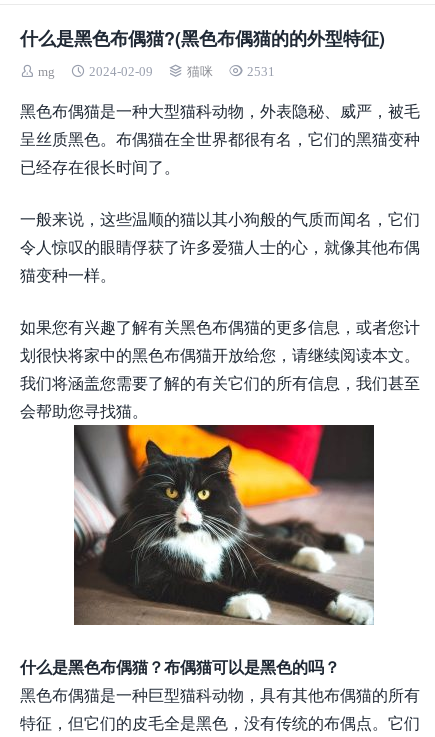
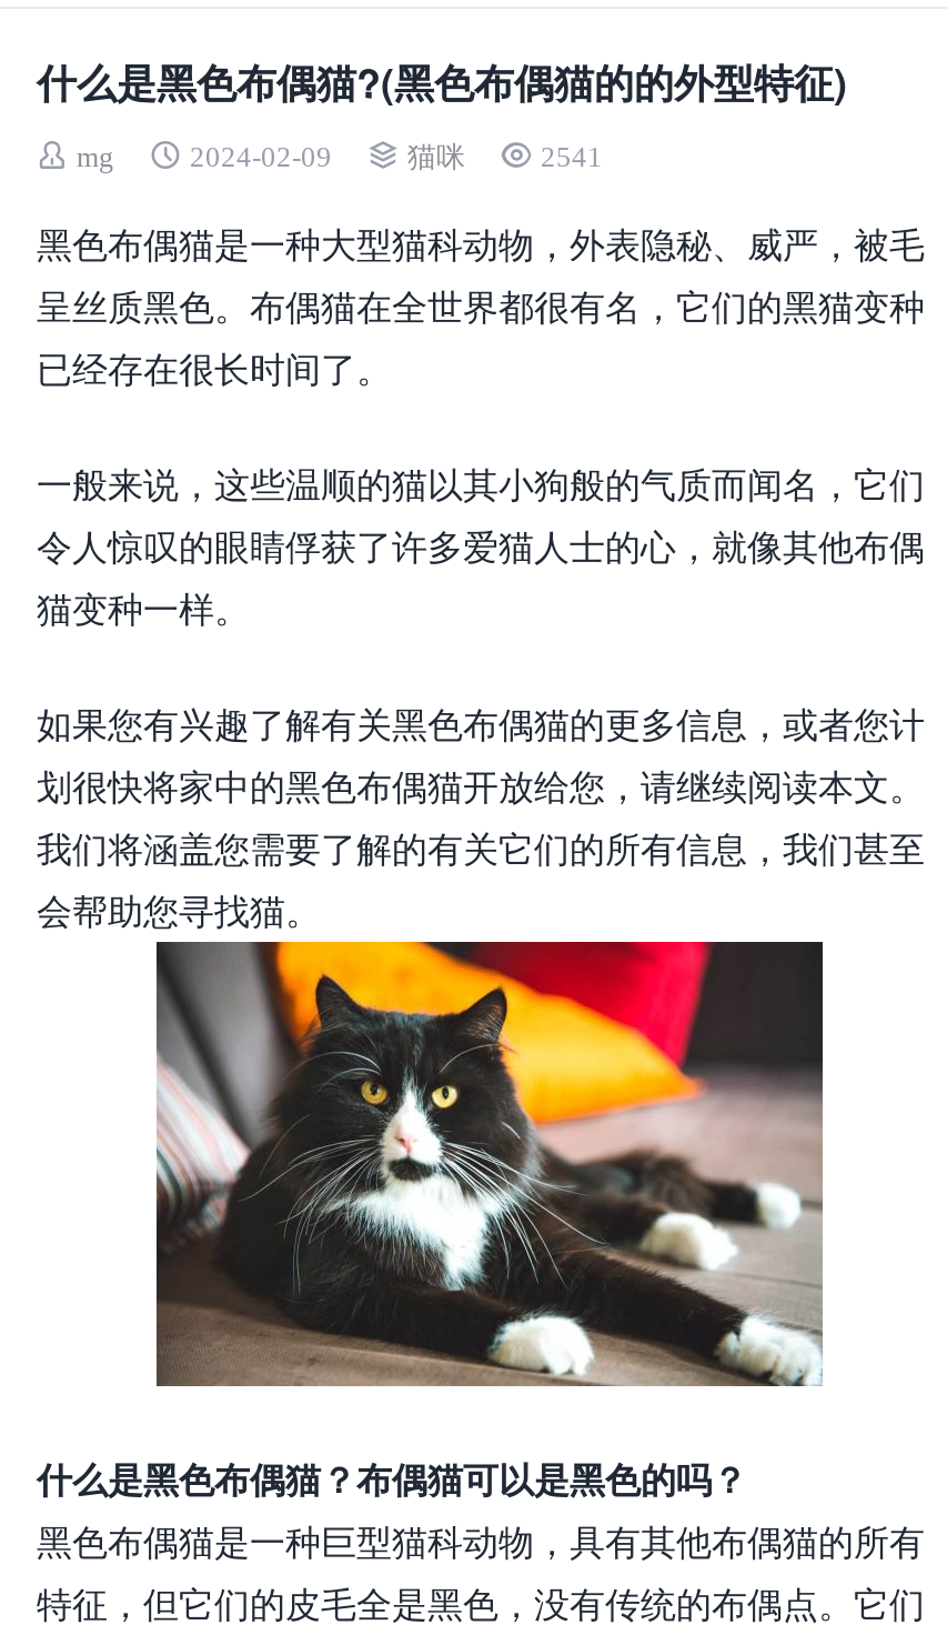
- 2531
+ 2541
